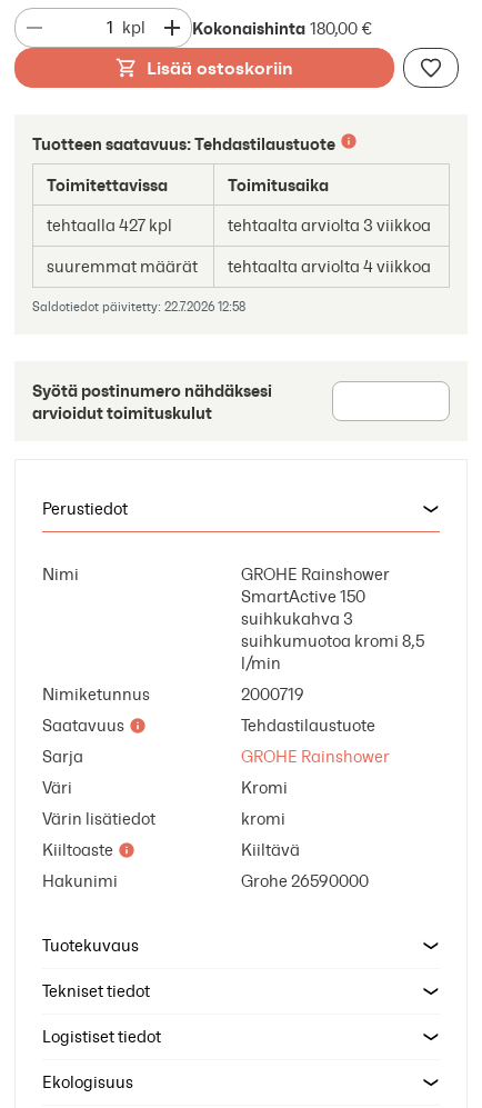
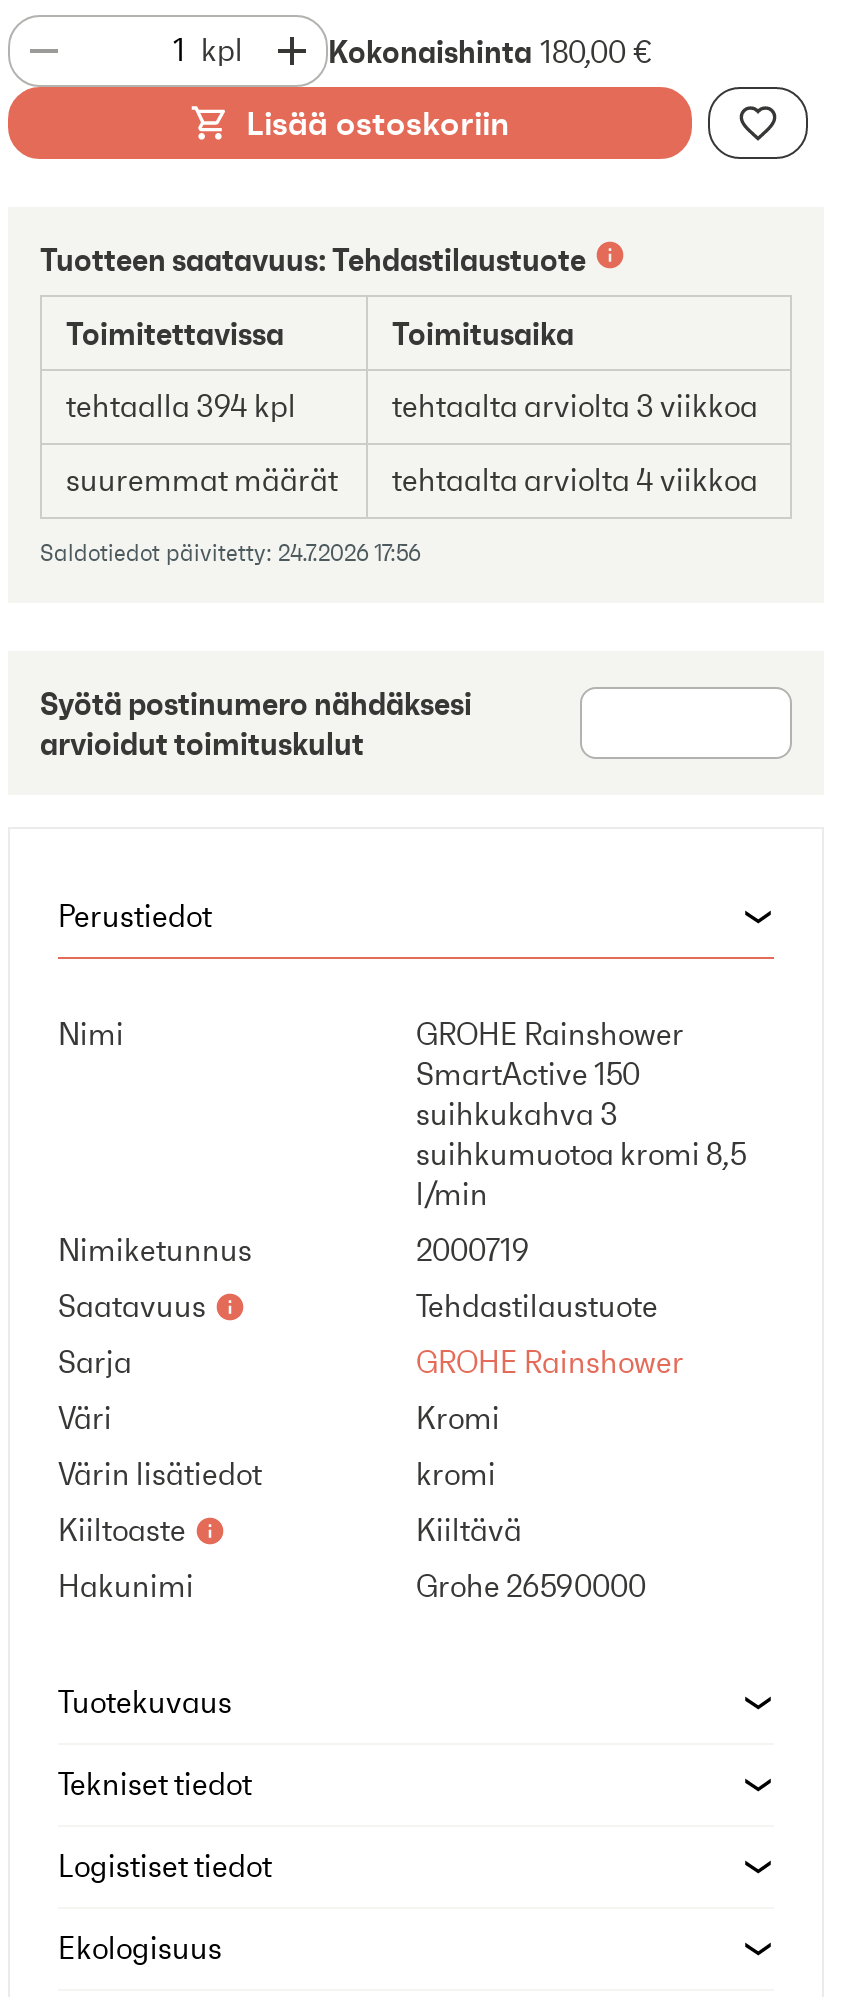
- tehtaalla 427 kpl
+ tehtaalla 394 kpl

- Saldotiedot päivitetty: 22.7.2026 12:58
+ Saldotiedot päivitetty: 24.7.2026 17:56
